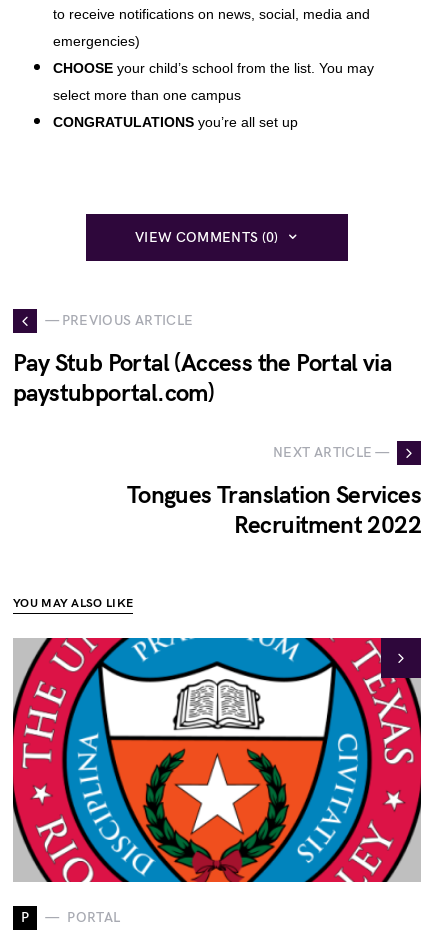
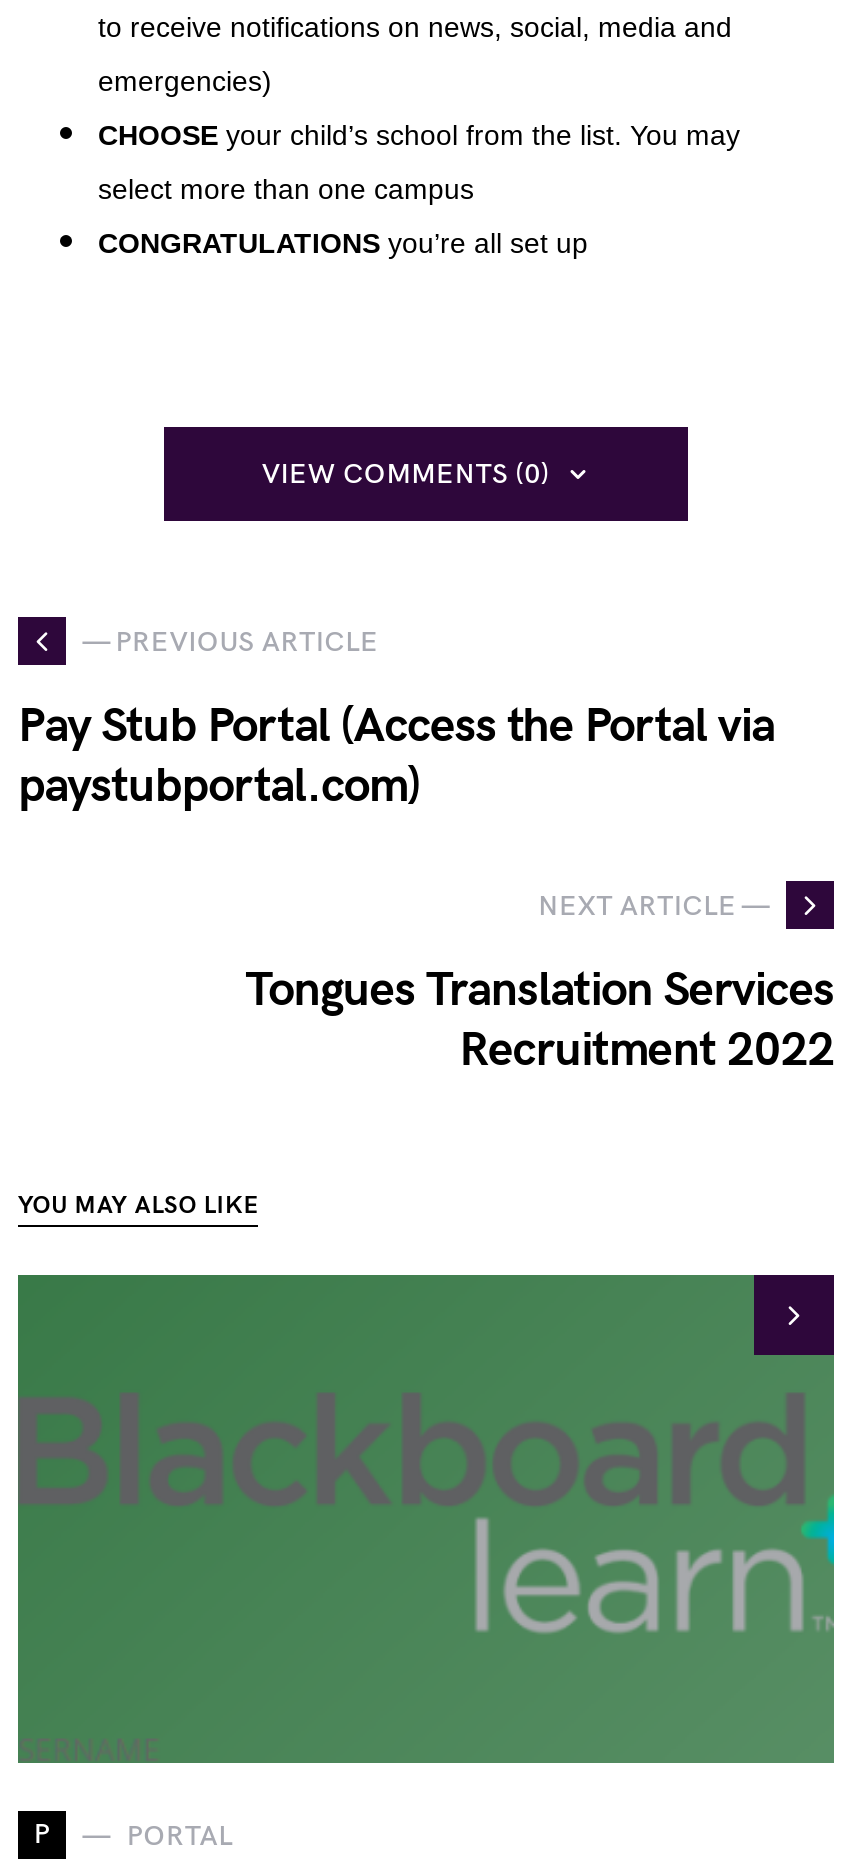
- [image]
+ [image]
